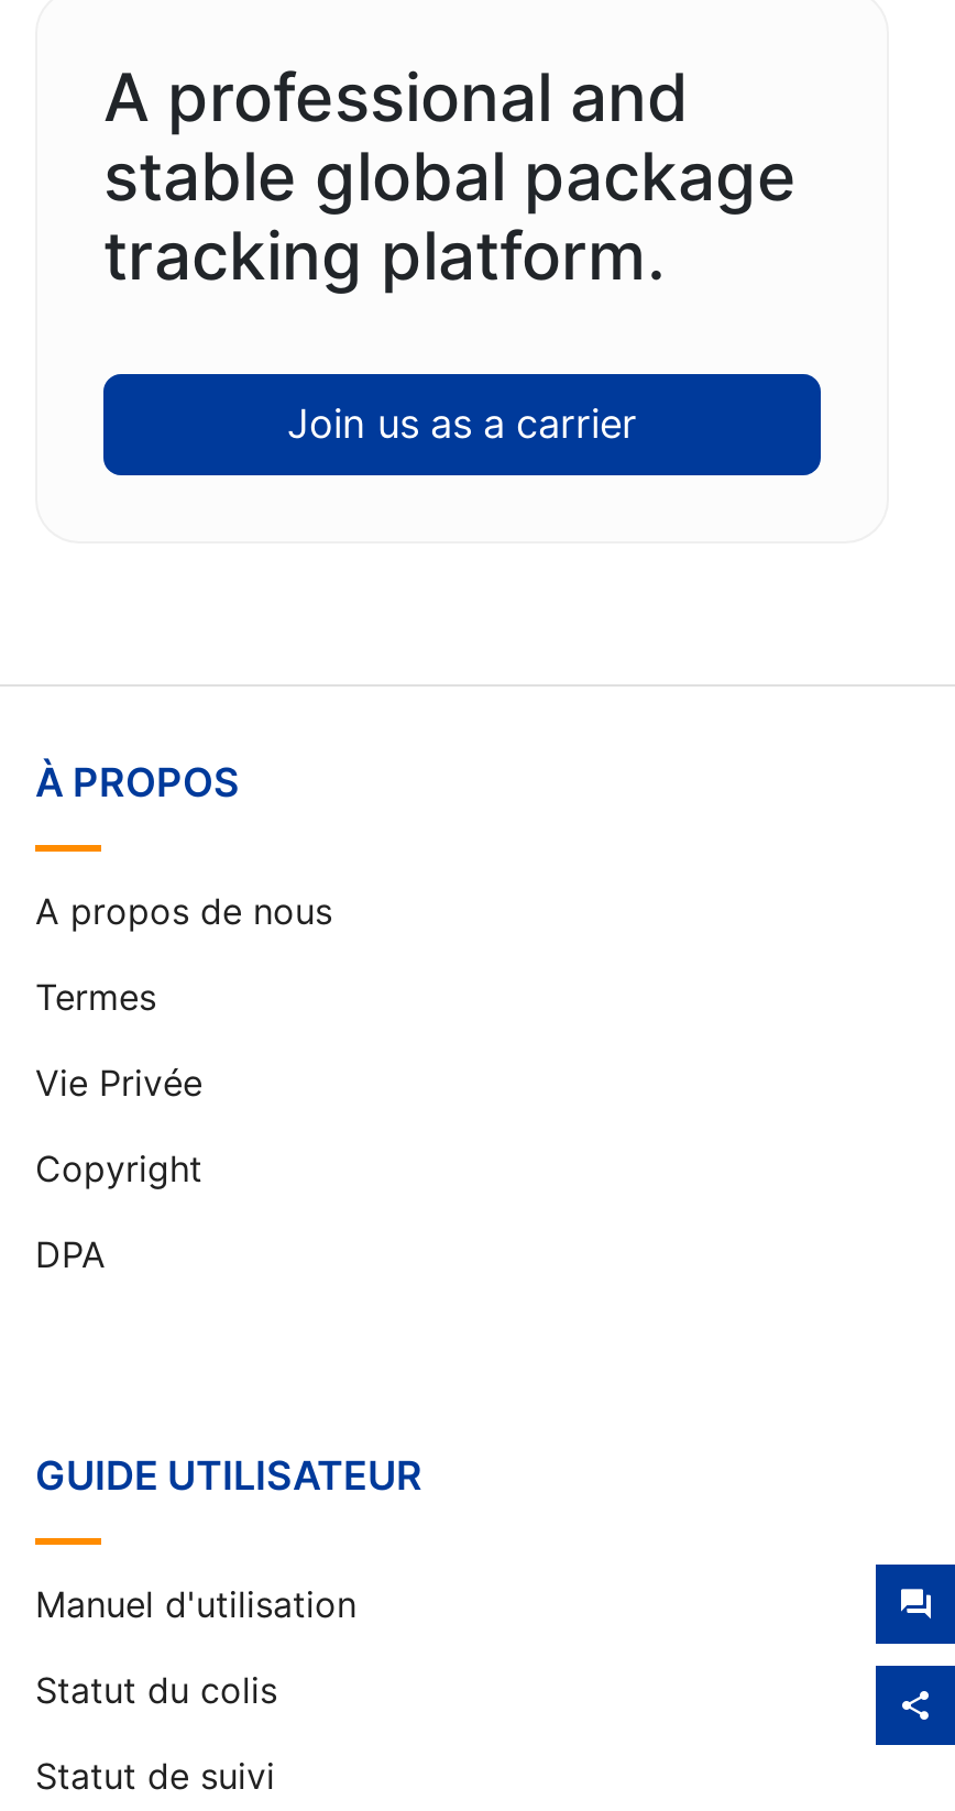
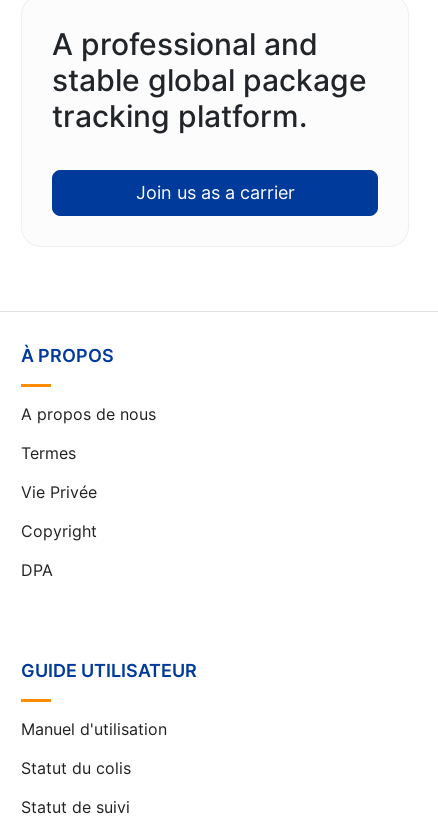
- [image]

- [image]
